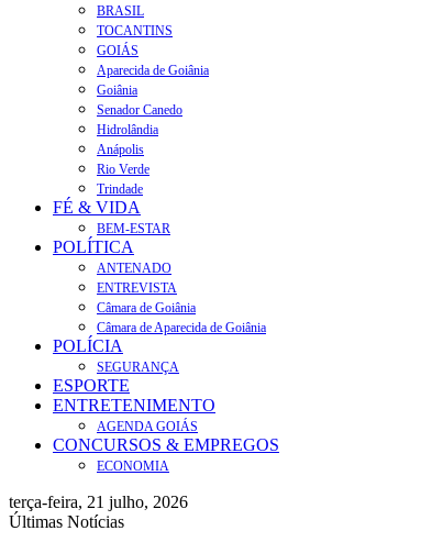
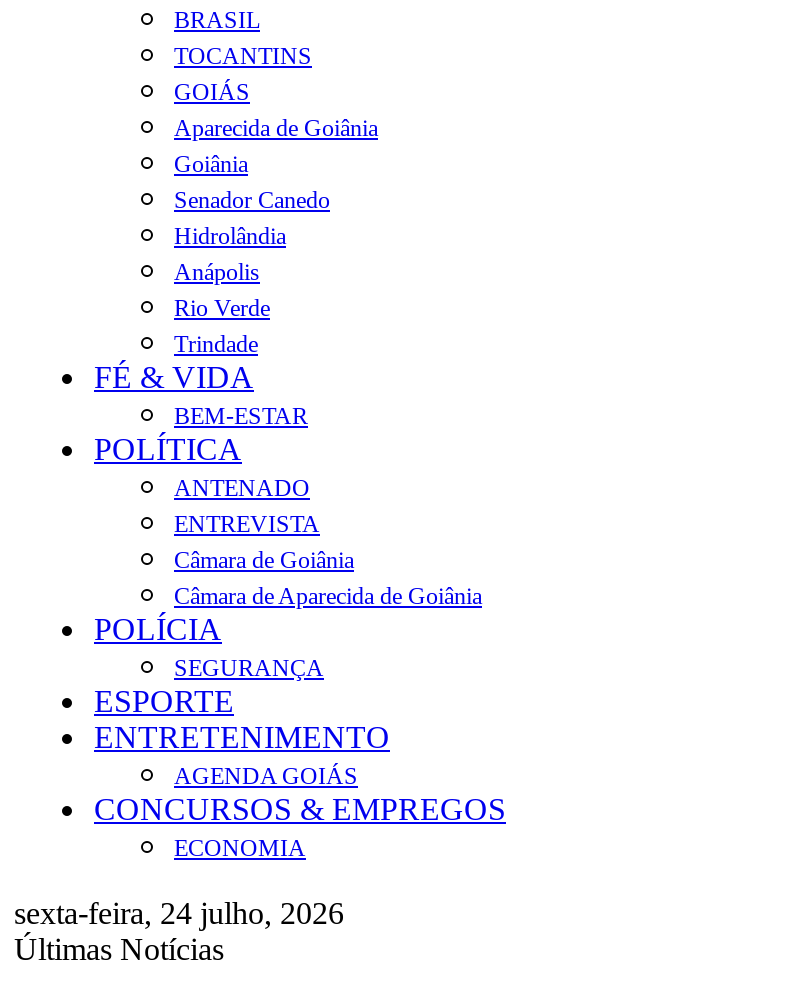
- terça-feira, 21 julho, 2026
+ sexta-feira, 24 julho, 2026
